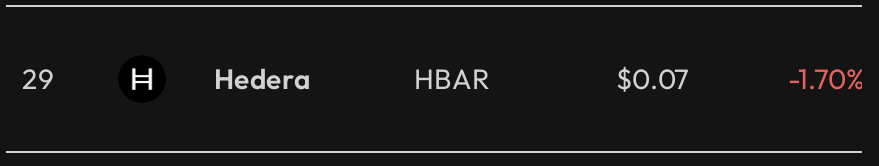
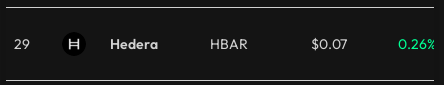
- -1.70%
+ 0.26%
